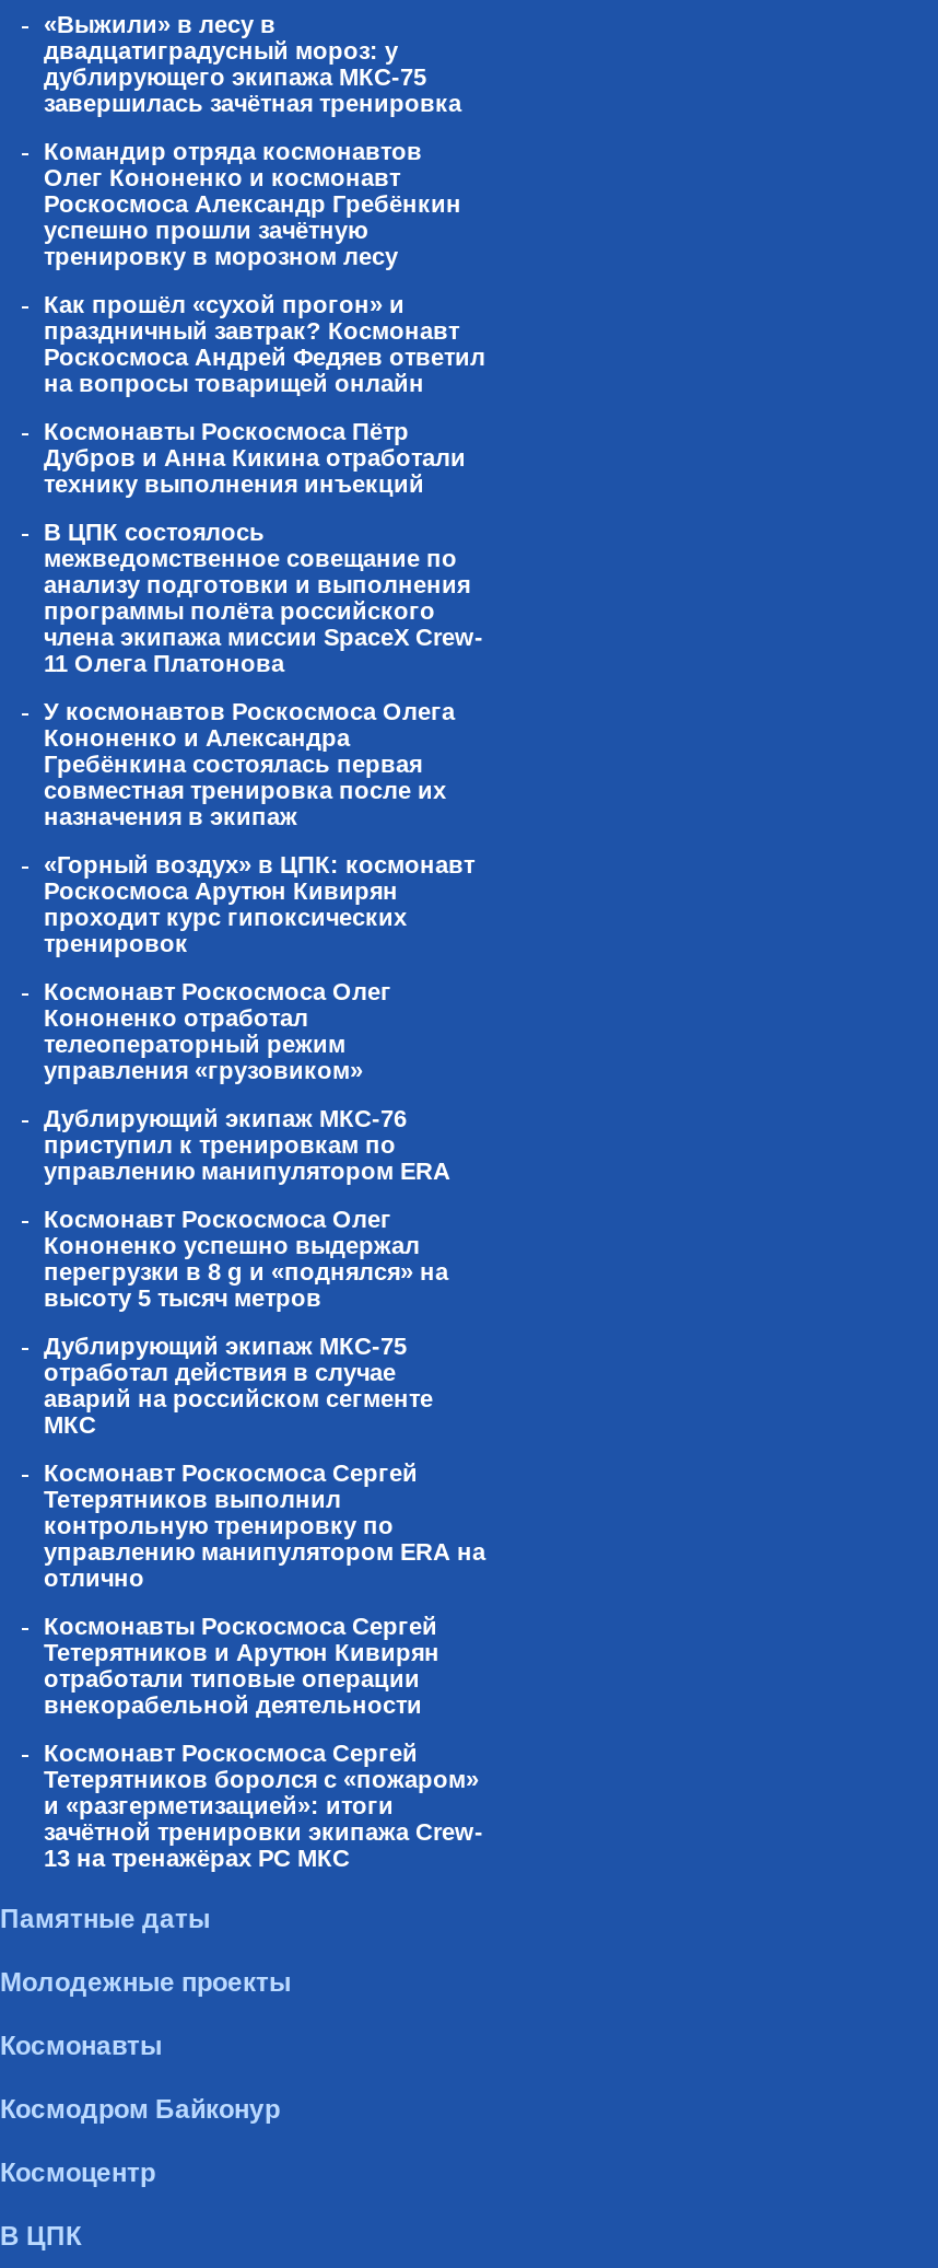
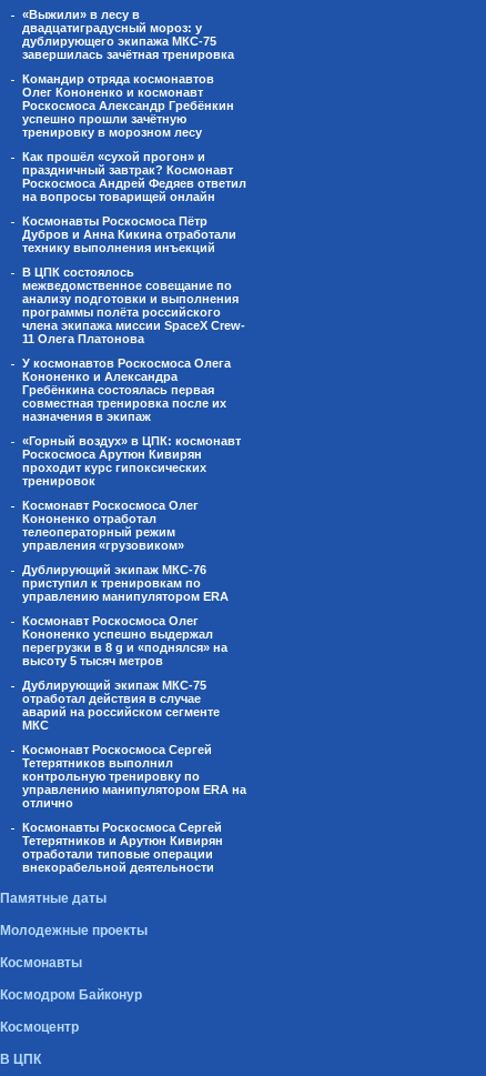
- Космонавт Роскосмоса Сергей
- Тетерятников боролся с «пожаром»
- и «разгерметизацией»: итоги
- зачётной тренировки экипажа Crew-
- 13 на тренажёрах РС МКС
